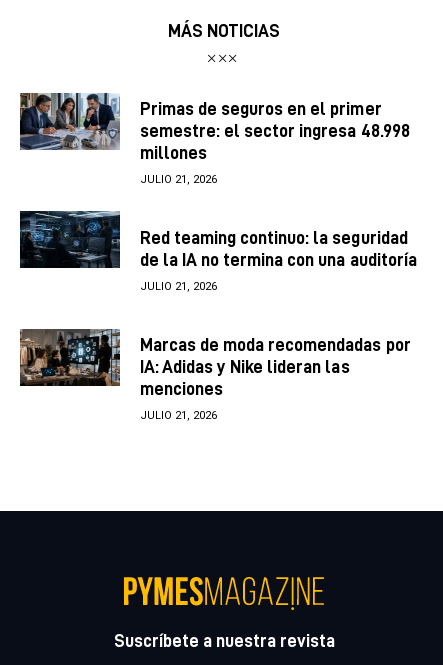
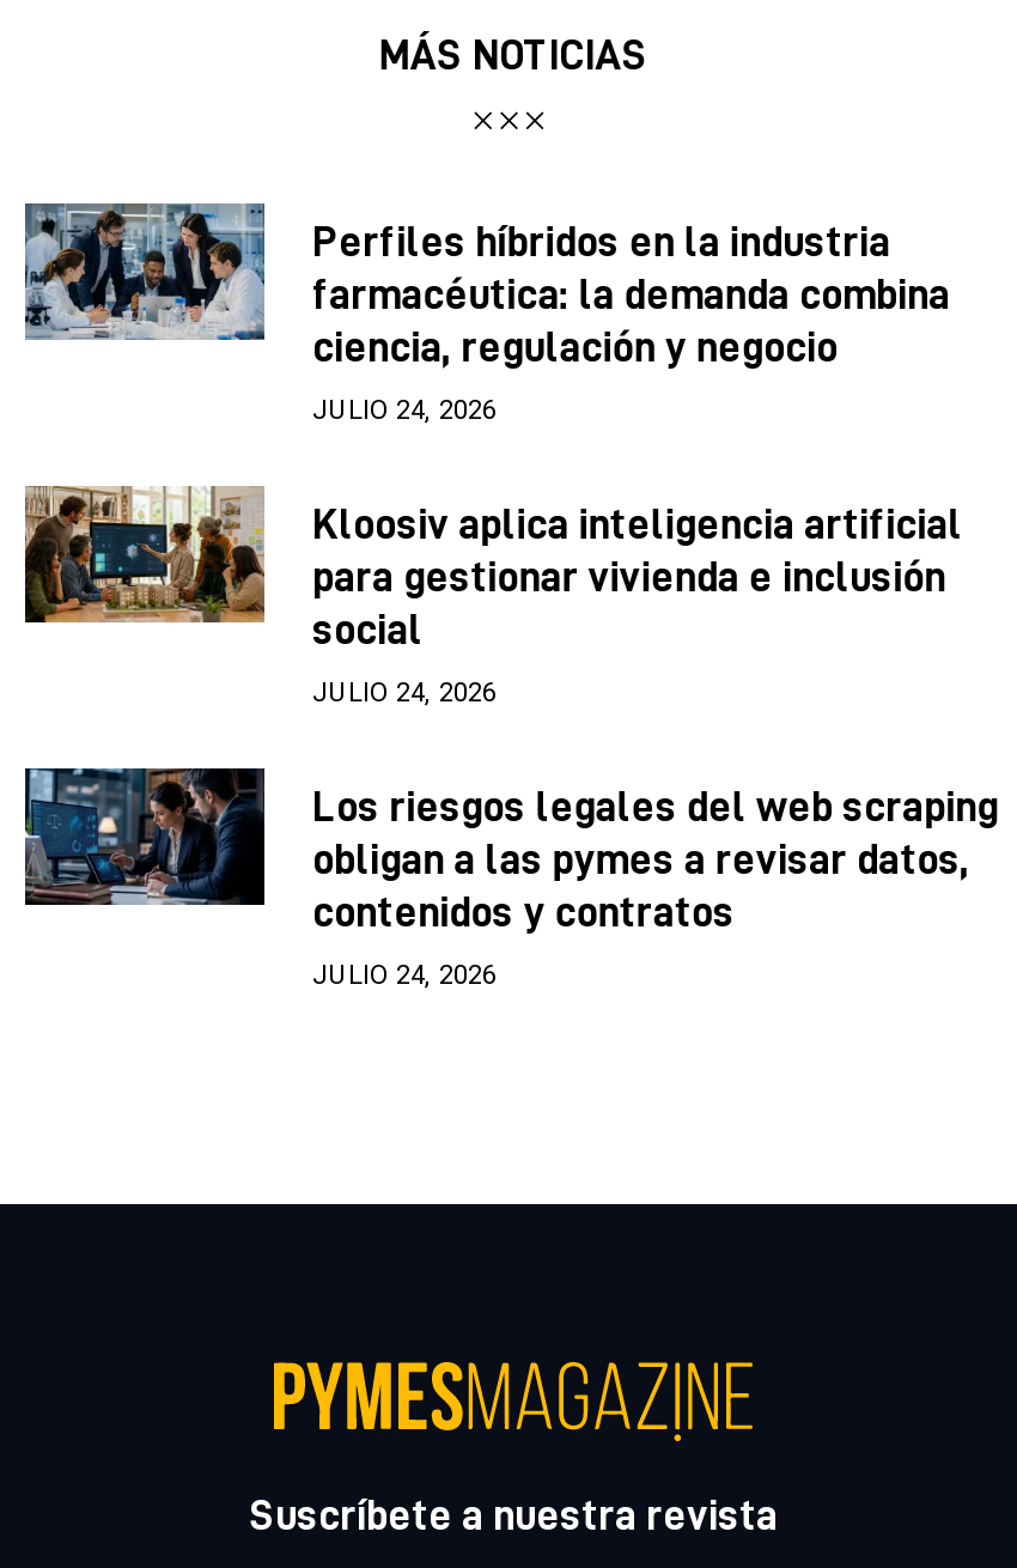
- [image]
- Primas de seguros en el primer
- semestre: el sector ingresa 48.998
- millones
+ [image]
+ Perfiles híbridos en la industria
+ farmacéutica: la demanda combina
+ ciencia, regulación y negocio

- JULIO 21, 2026
+ JULIO 24, 2026

- [image]
- Red teaming continuo: la seguridad
- de la IA no termina con una auditoría
+ [image]
+ Kloosiv aplica inteligencia artificial
+ para gestionar vivienda e inclusión
+ social

- JULIO 21, 2026
+ JULIO 24, 2026

- [image]
- Marcas de moda recomendadas por
- IA: Adidas y Nike lideran las
- menciones
+ [image]
+ Los riesgos legales del web scraping
+ obligan a las pymes a revisar datos,
+ contenidos y contratos

- JULIO 21, 2026
+ JULIO 24, 2026
